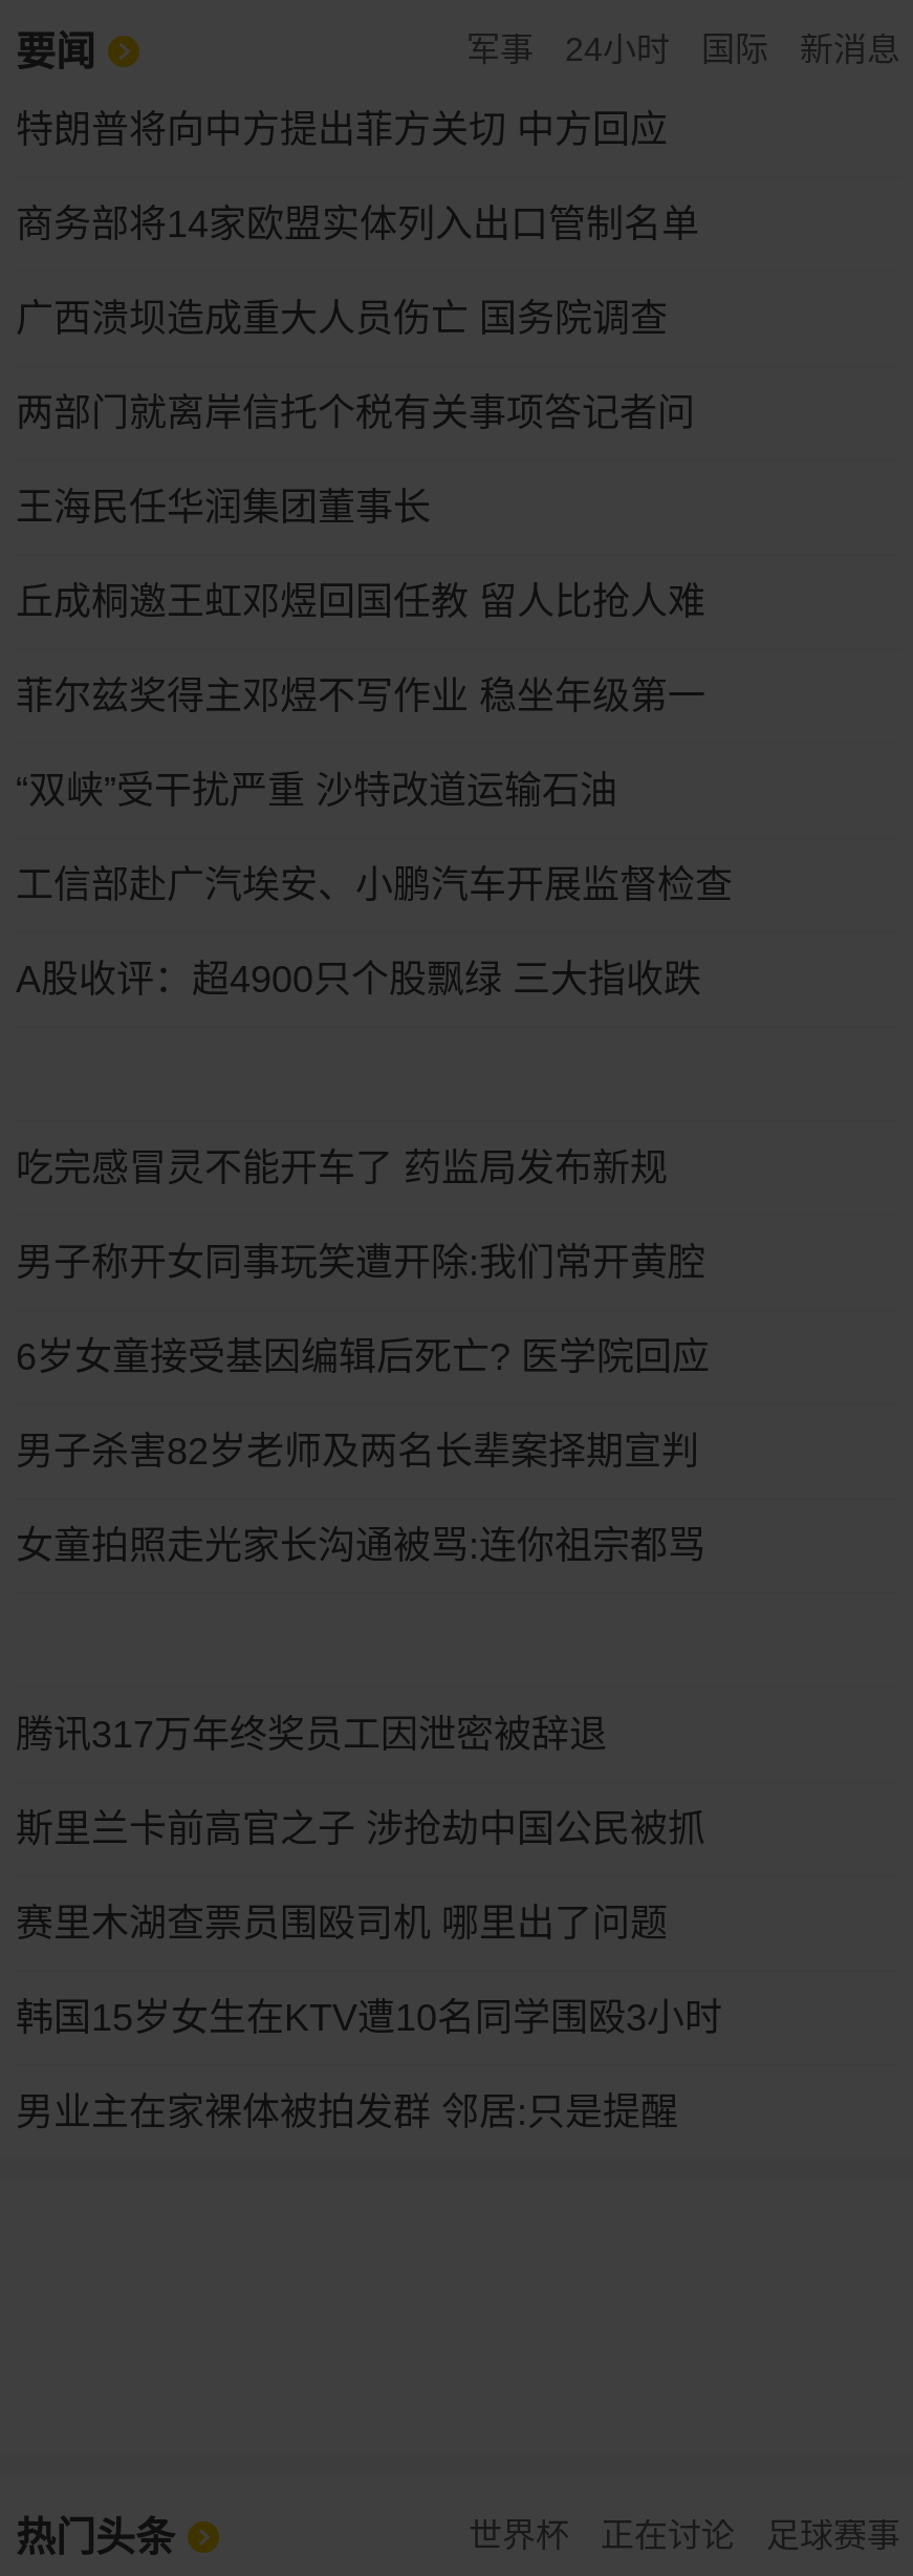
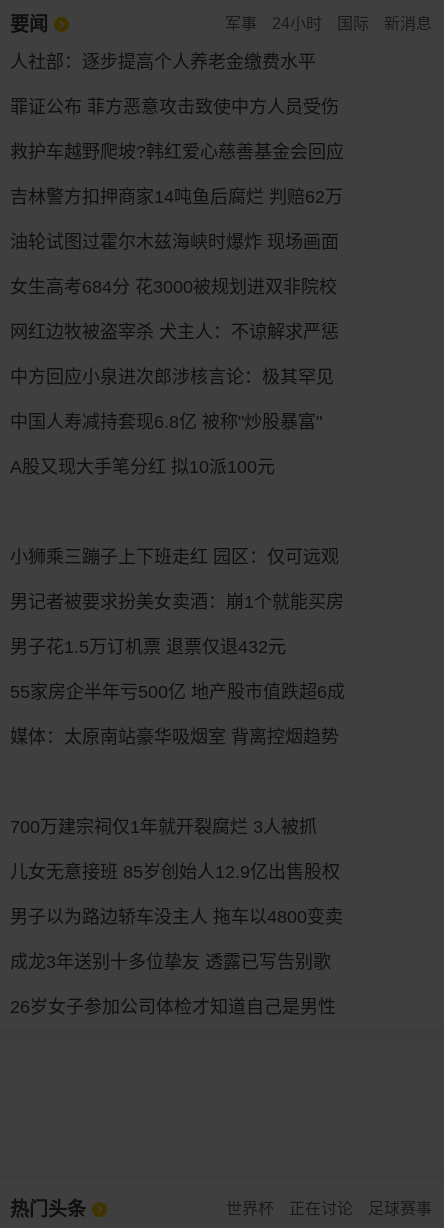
- 特朗普将向中方提出菲方关切 中方回应
+ 人社部：逐步提高个人养老金缴费水平

- 商务部将14家欧盟实体列入出口管制名单
+ 罪证公布 菲方恶意攻击致使中方人员受伤

- 广西溃坝造成重大人员伤亡 国务院调查
+ 救护车越野爬坡?韩红爱心慈善基金会回应

- 两部门就离岸信托个税有关事项答记者问
+ 吉林警方扣押商家14吨鱼后腐烂 判赔62万

- 王海民任华润集团董事长
+ 油轮试图过霍尔木兹海峡时爆炸 现场画面

- 丘成桐邀王虹邓煜回国任教 留人比抢人难
+ 女生高考684分 花3000被规划进双非院校

- 菲尔兹奖得主邓煜不写作业 稳坐年级第一
+ 网红边牧被盗宰杀 犬主人：不谅解求严惩

- “双峡”受干扰严重 沙特改道运输石油
+ 中方回应小泉进次郎涉核言论：极其罕见

- 工信部赴广汽埃安、小鹏汽车开展监督检查
+ 中国人寿减持套现6.8亿 被称"炒股暴富"

- A股收评：超4900只个股飘绿 三大指收跌
+ A股又现大手笔分红 拟10派100元

- 吃完感冒灵不能开车了 药监局发布新规
+ 小狮乘三蹦子上下班走红 园区：仅可远观

- 男子称开女同事玩笑遭开除:我们常开黄腔
+ 男记者被要求扮美女卖酒：崩1个就能买房

- 6岁女童接受基因编辑后死亡? 医学院回应
+ 男子花1.5万订机票 退票仅退432元

- 男子杀害82岁老师及两名长辈案择期宣判
+ 55家房企半年亏500亿 地产股市值跌超6成

- 女童拍照走光家长沟通被骂:连你祖宗都骂
+ 媒体：太原南站豪华吸烟室 背离控烟趋势

- 腾讯317万年终奖员工因泄密被辞退
+ 700万建宗祠仅1年就开裂腐烂 3人被抓

- 斯里兰卡前高官之子 涉抢劫中国公民被抓
+ 儿女无意接班 85岁创始人12.9亿出售股权

- 赛里木湖查票员围殴司机 哪里出了问题
+ 男子以为路边轿车没主人 拖车以4800变卖

- 韩国15岁女生在KTV遭10名同学围殴3小时
+ 成龙3年送别十多位挚友 透露已写告别歌

- 男业主在家裸体被拍发群 邻居:只是提醒
+ 26岁女子参加公司体检才知道自己是男性
